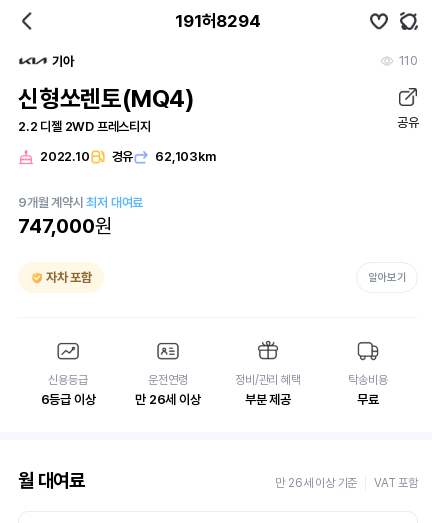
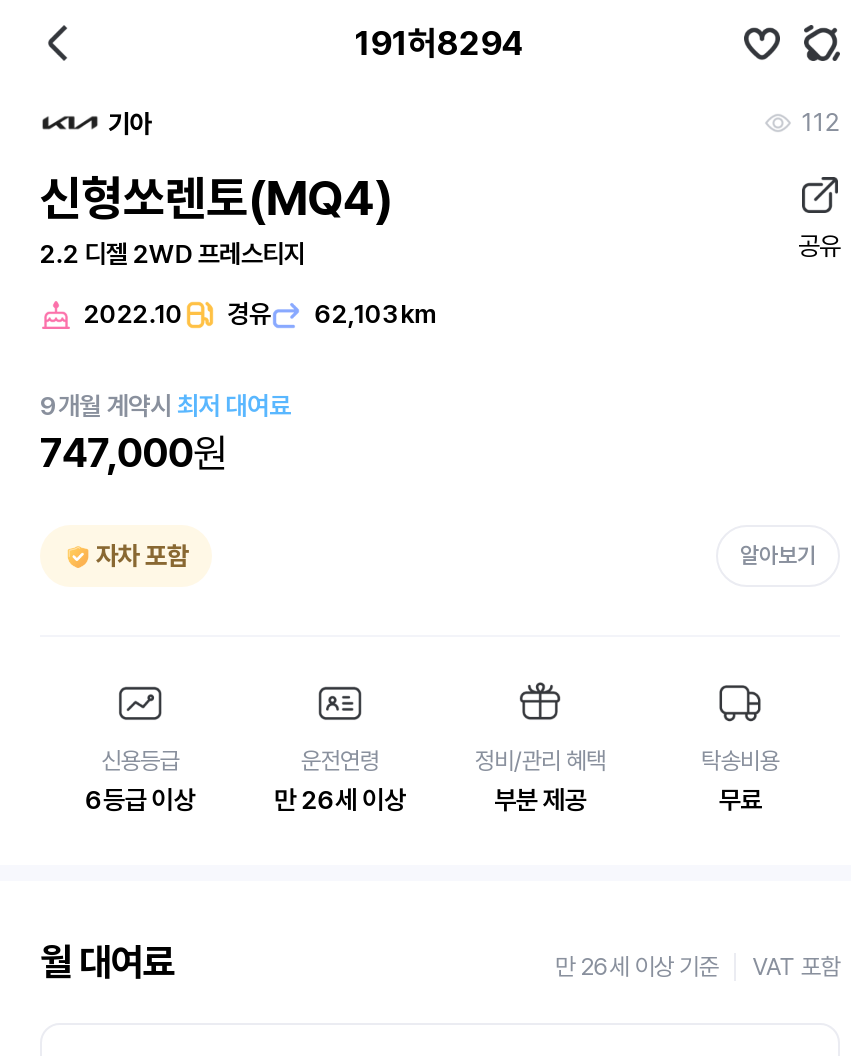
- 110
+ 112
